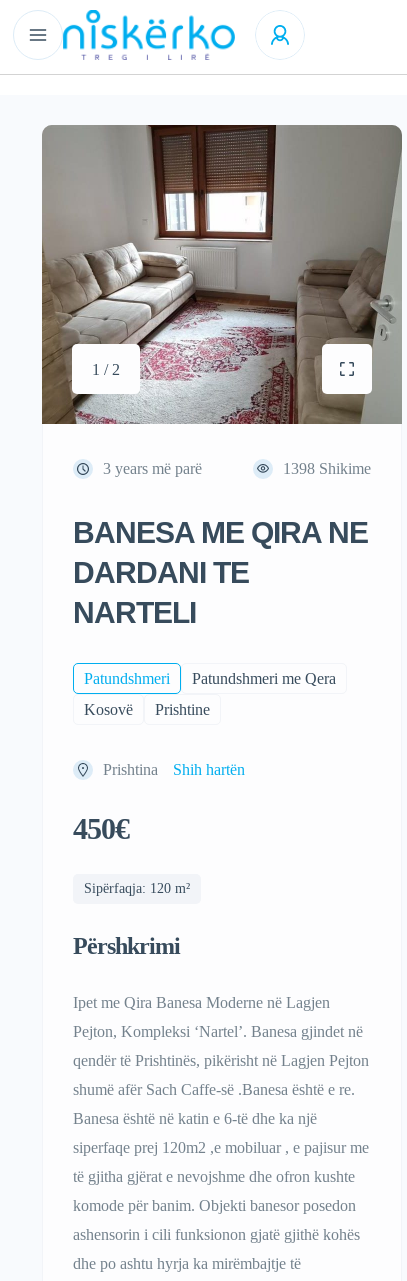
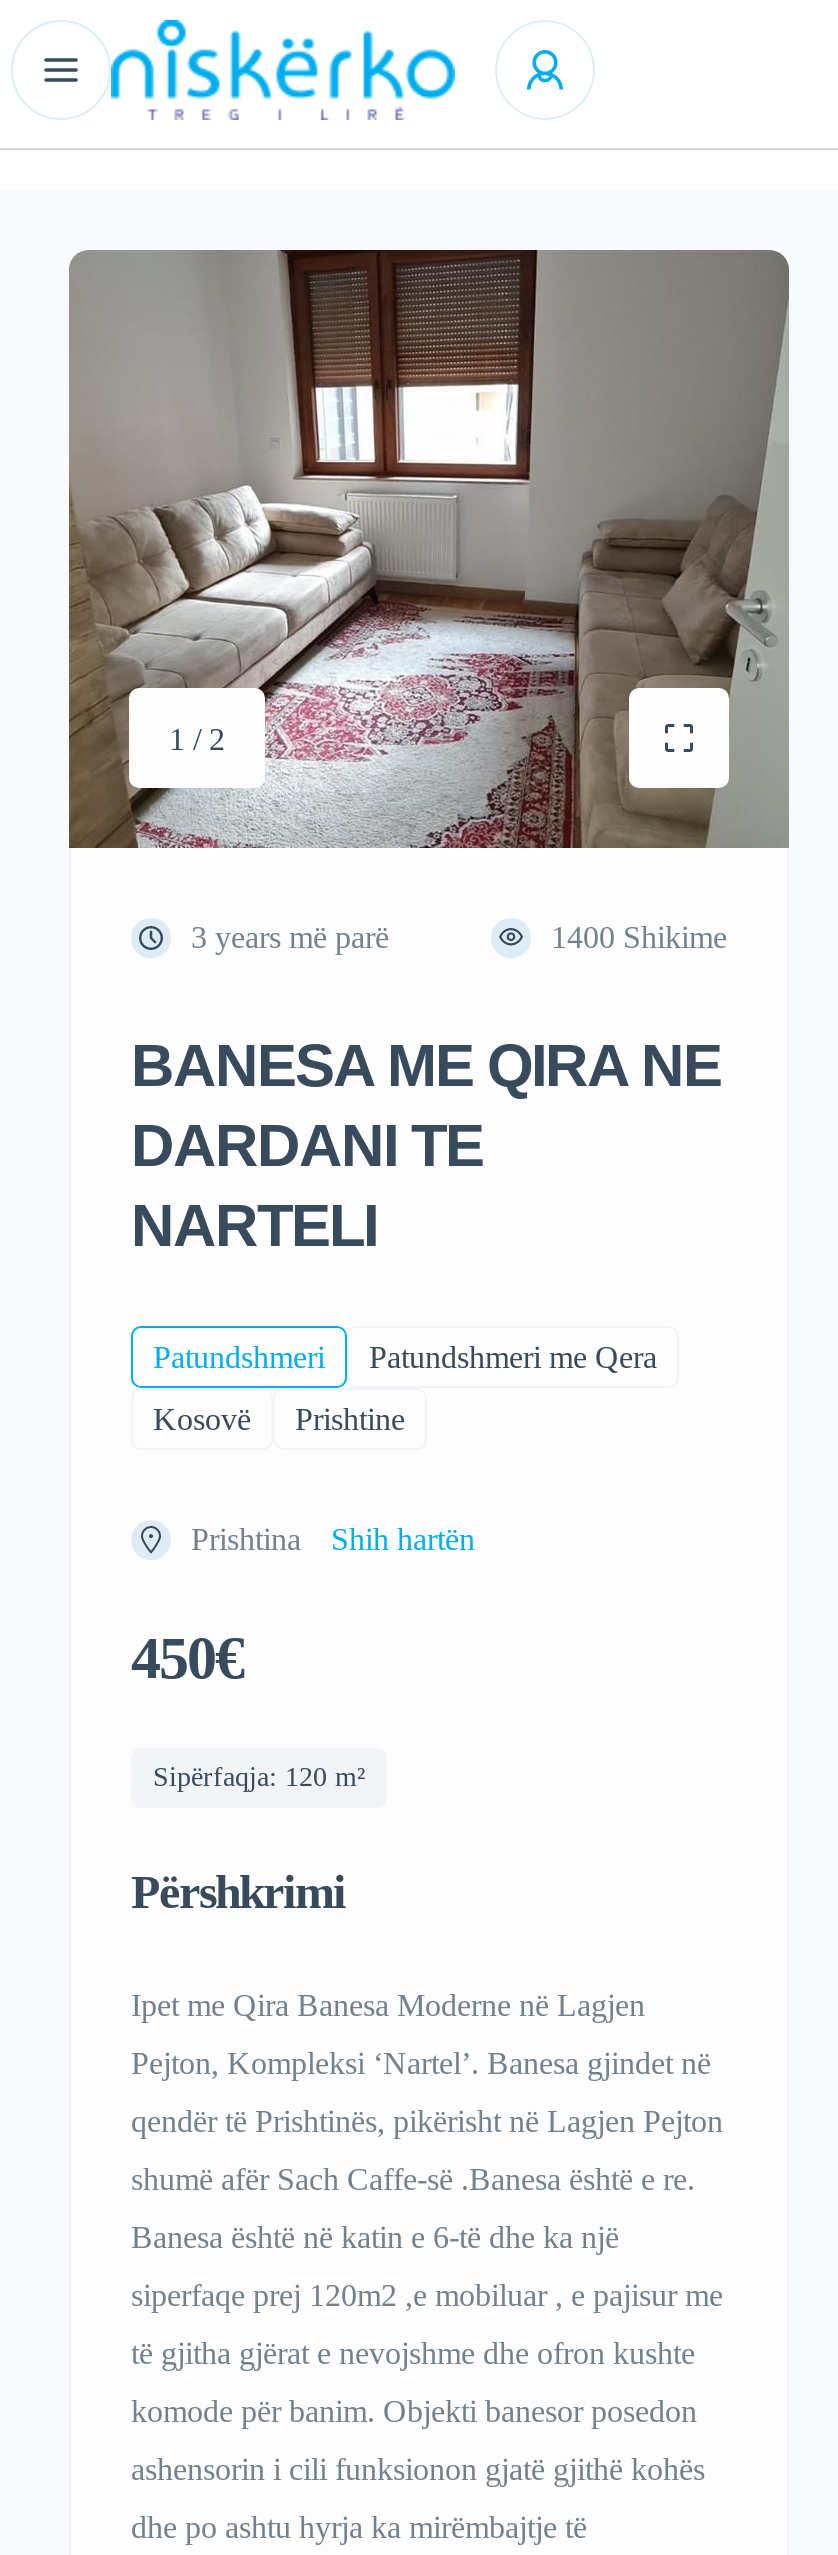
- 1398 Shikime
+ 1400 Shikime
